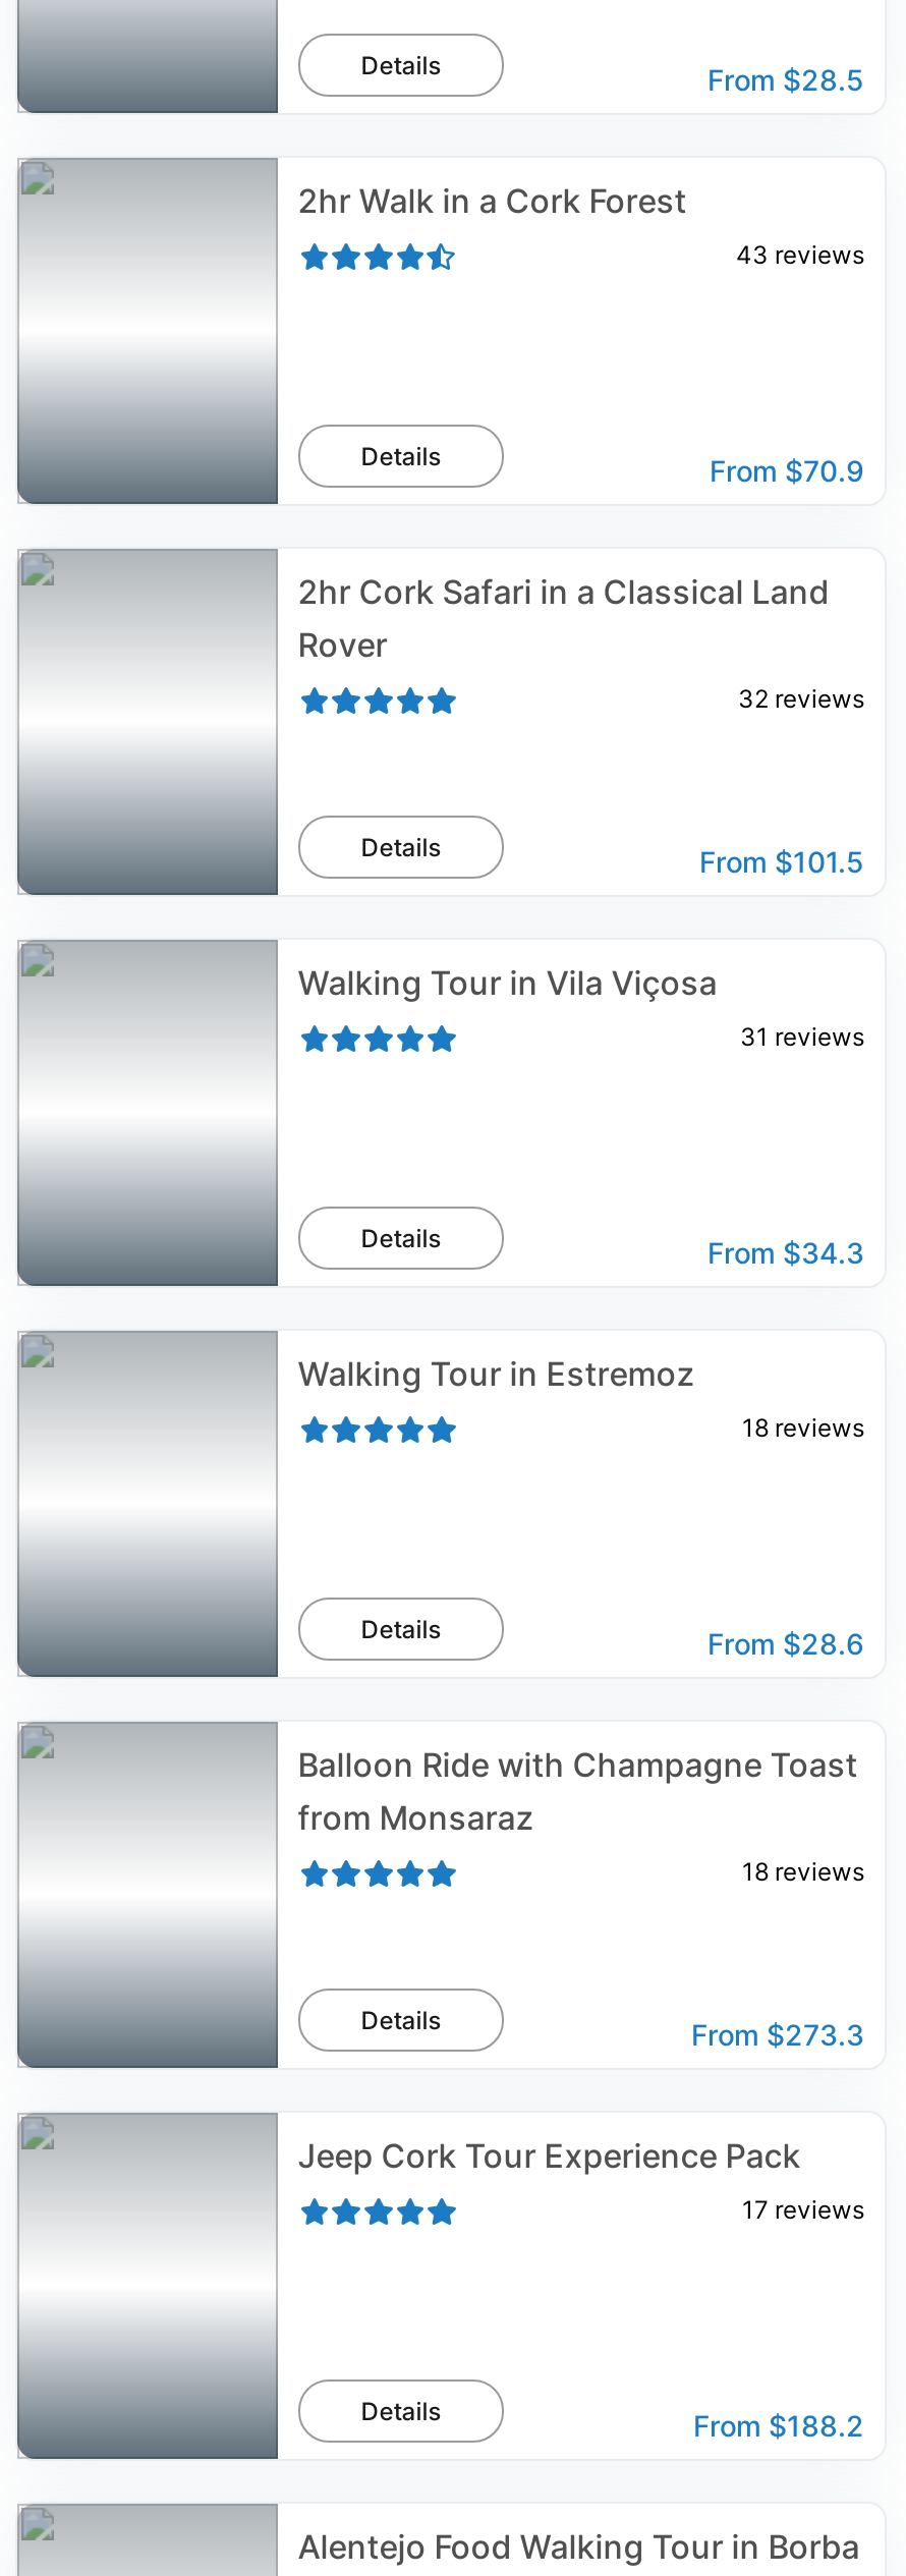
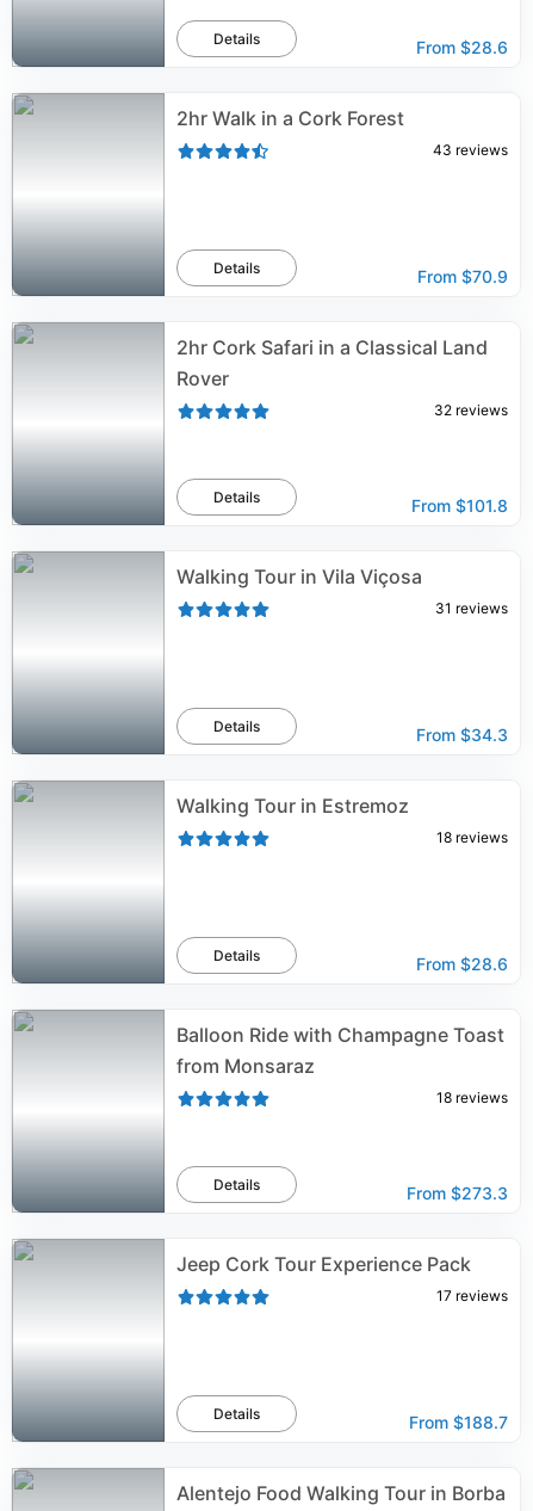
- From $28.5
+ From $28.6

- From $101.5
+ From $101.8

- From $188.2
+ From $188.7
